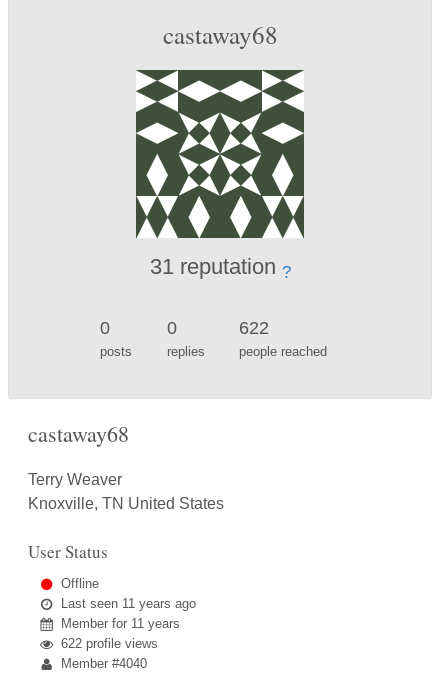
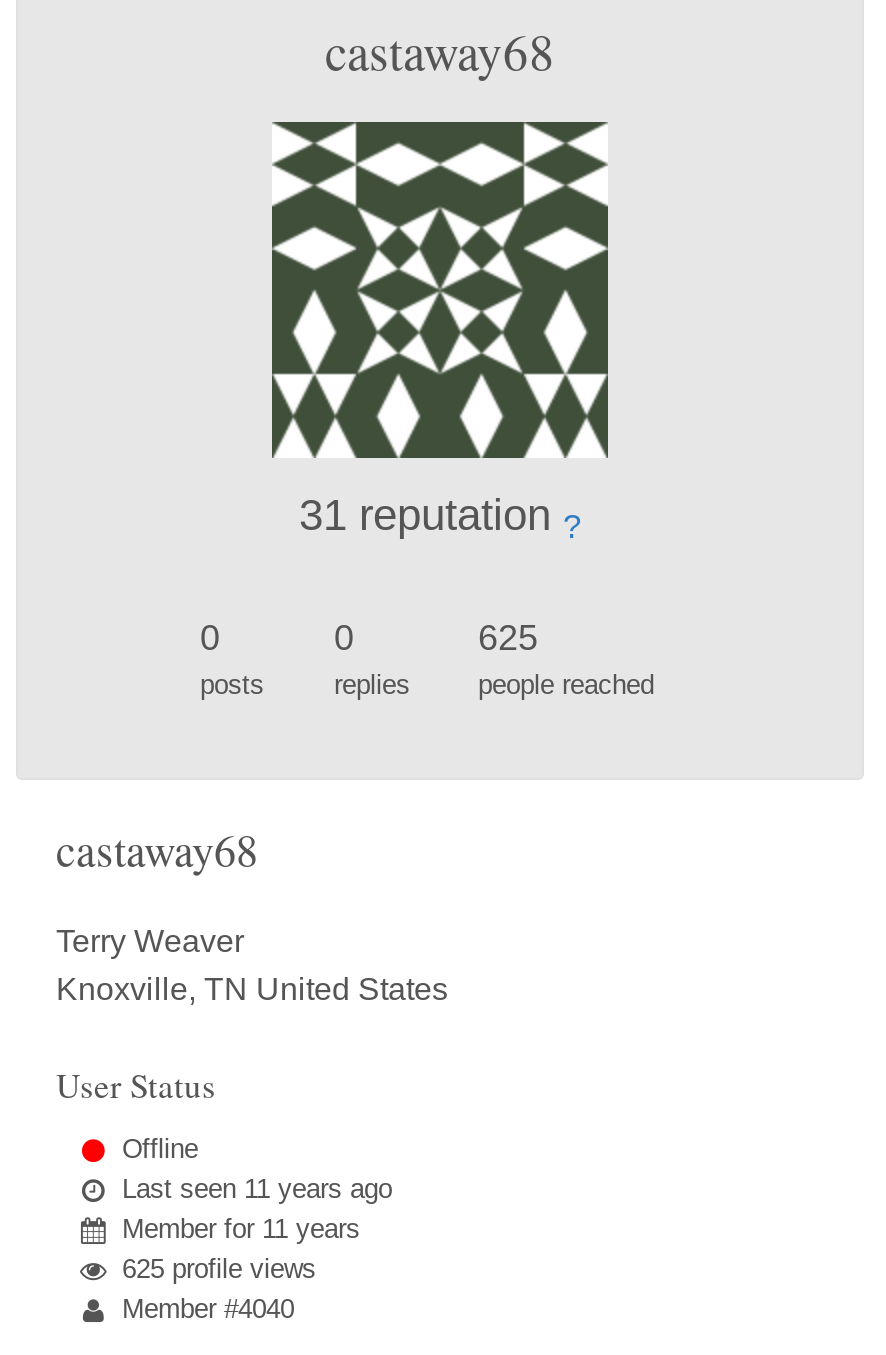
- 622
+ 625

- 622 profile views
+ 625 profile views
